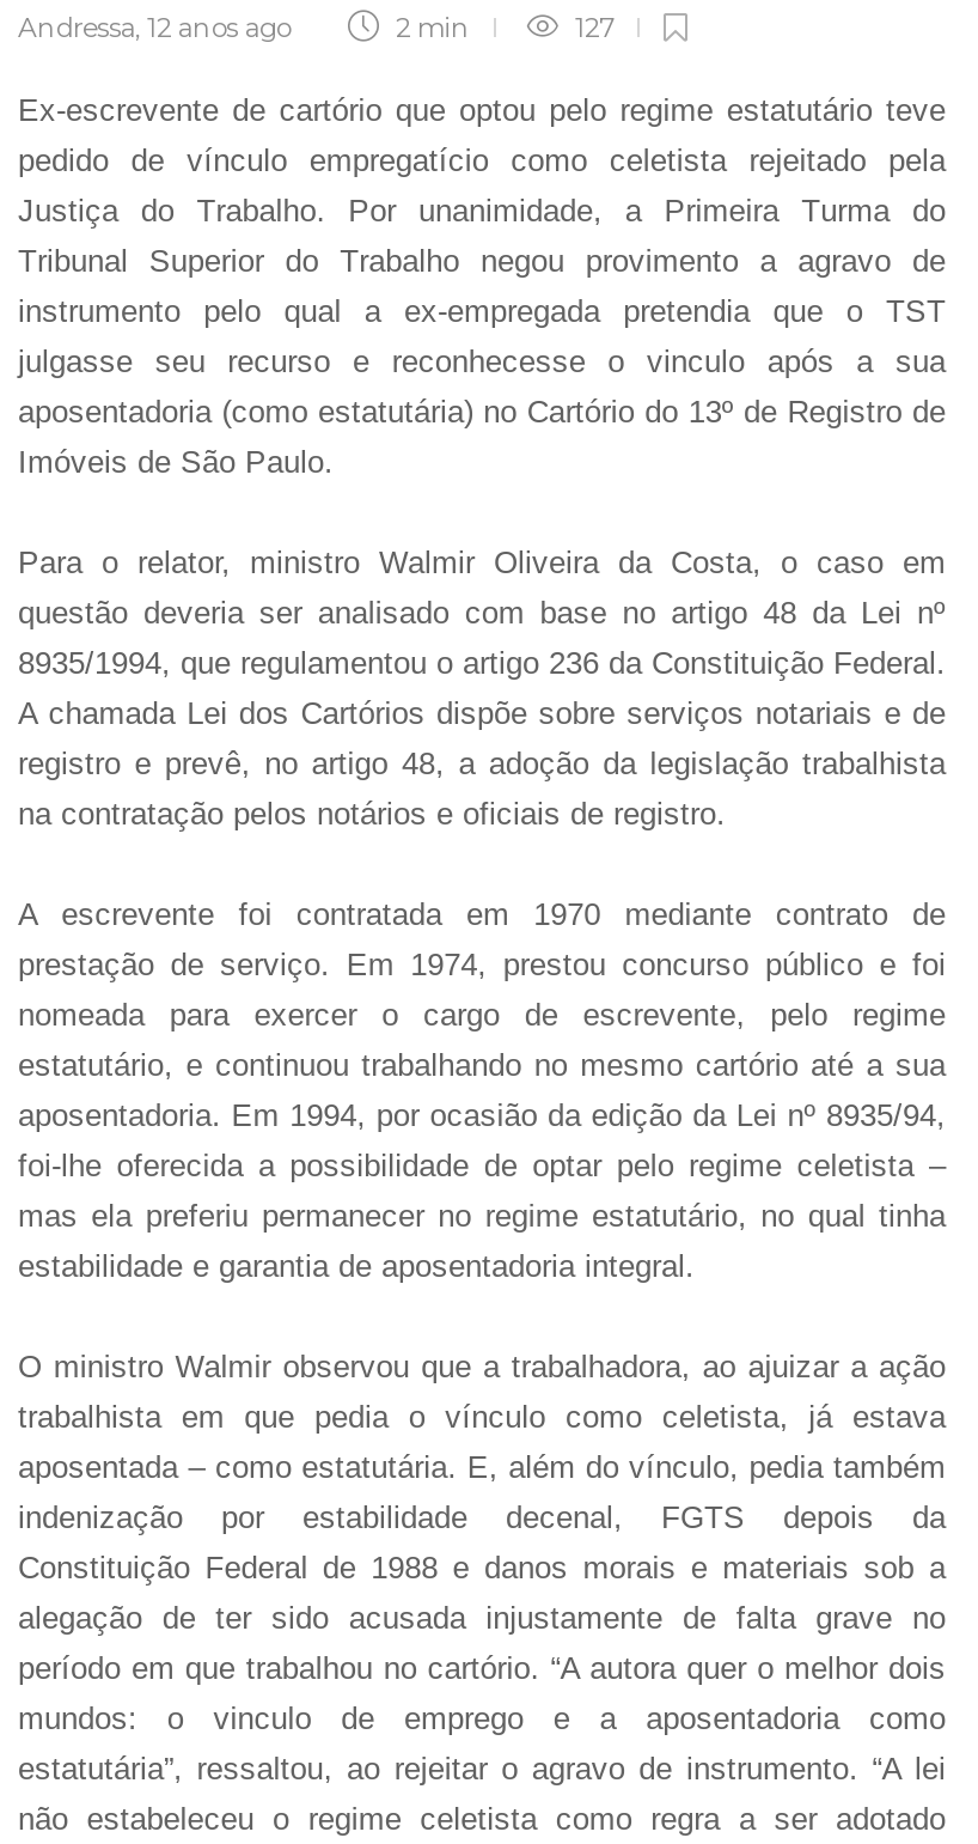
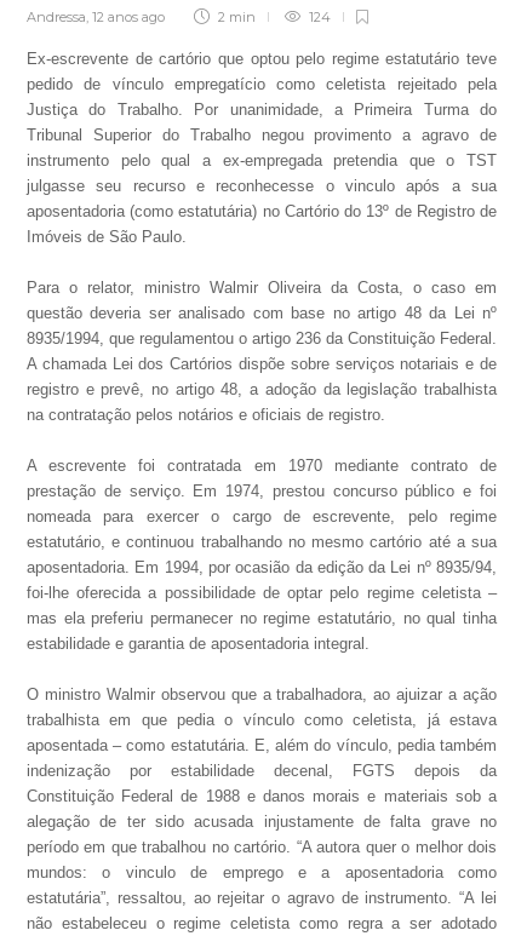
- 127
+ 124
